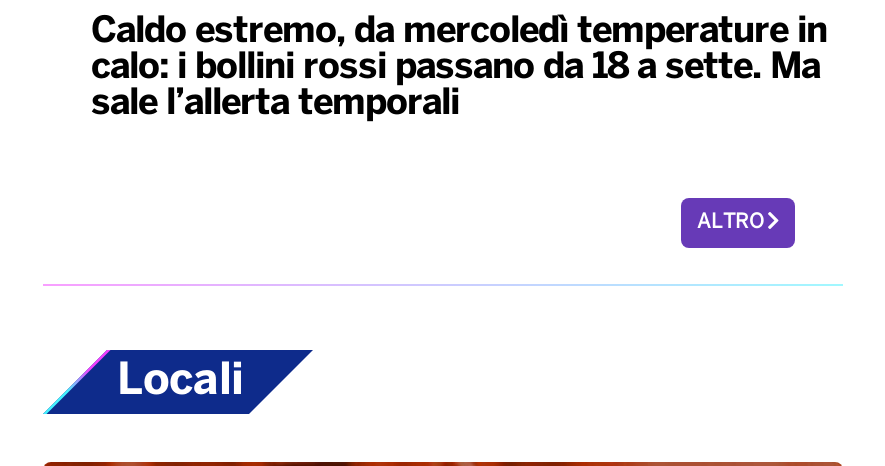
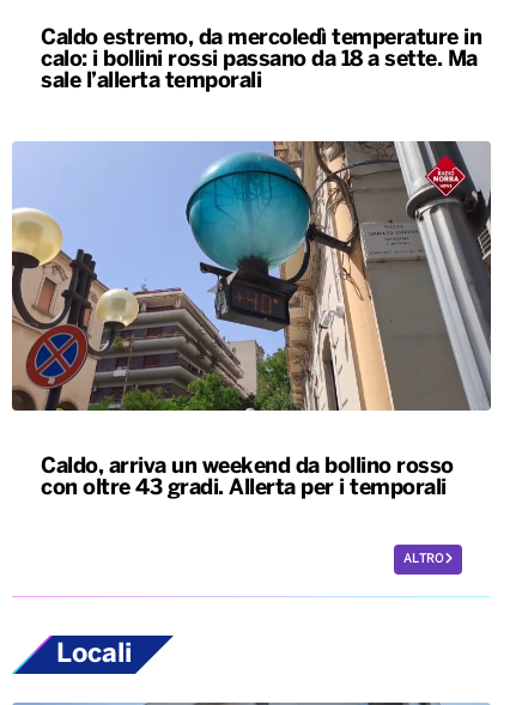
+ [image]
+ Caldo, arriva un weekend da bollino rosso
+ con oltre 43 gradi. Allerta per i temporali
